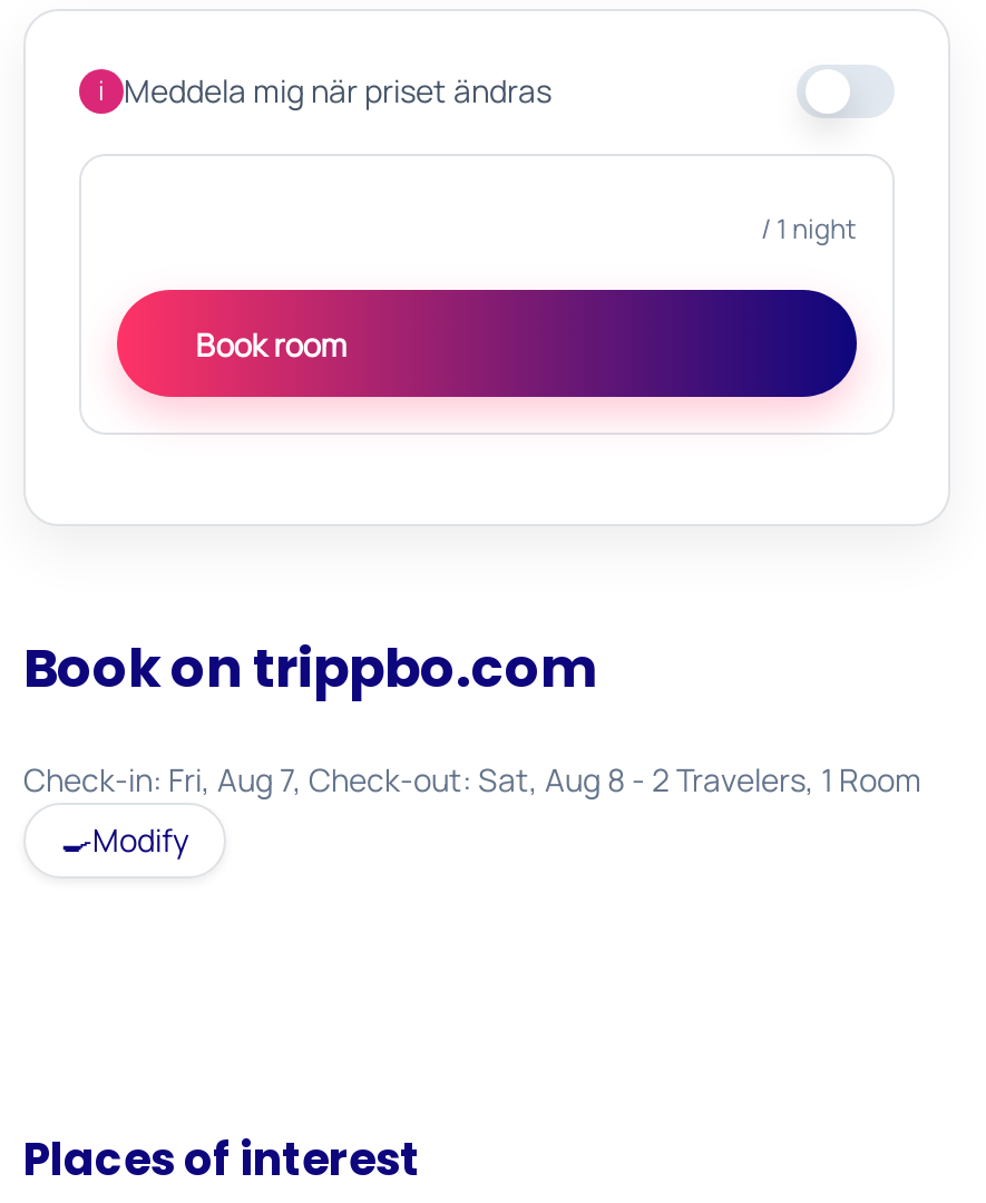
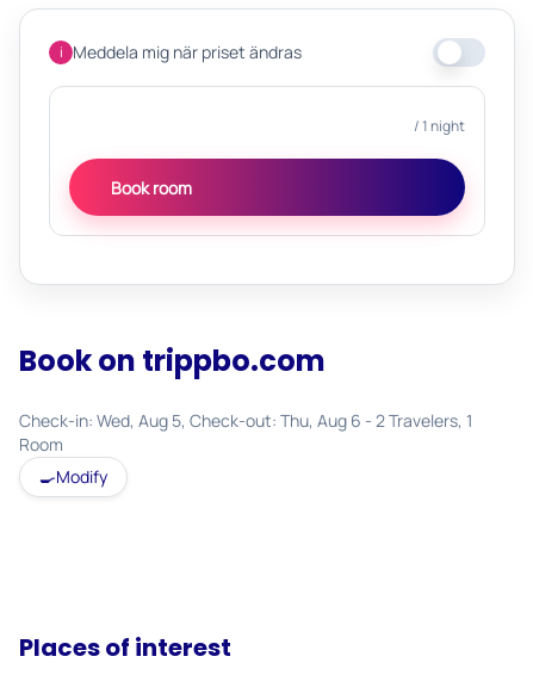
- Check-in: Fri, Aug 7, Check-out: Sat, Aug 8 - 2 Travelers, 1 Room
+ Check-in: Wed, Aug 5, Check-out: Thu, Aug 6 - 2 Travelers, 1
+ Room
